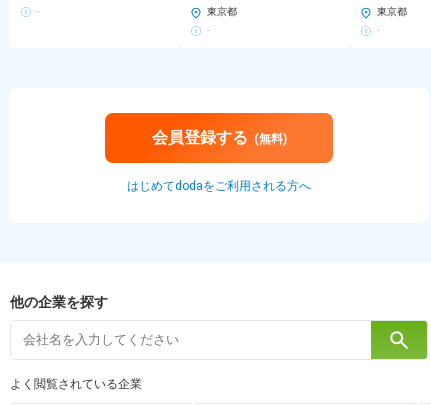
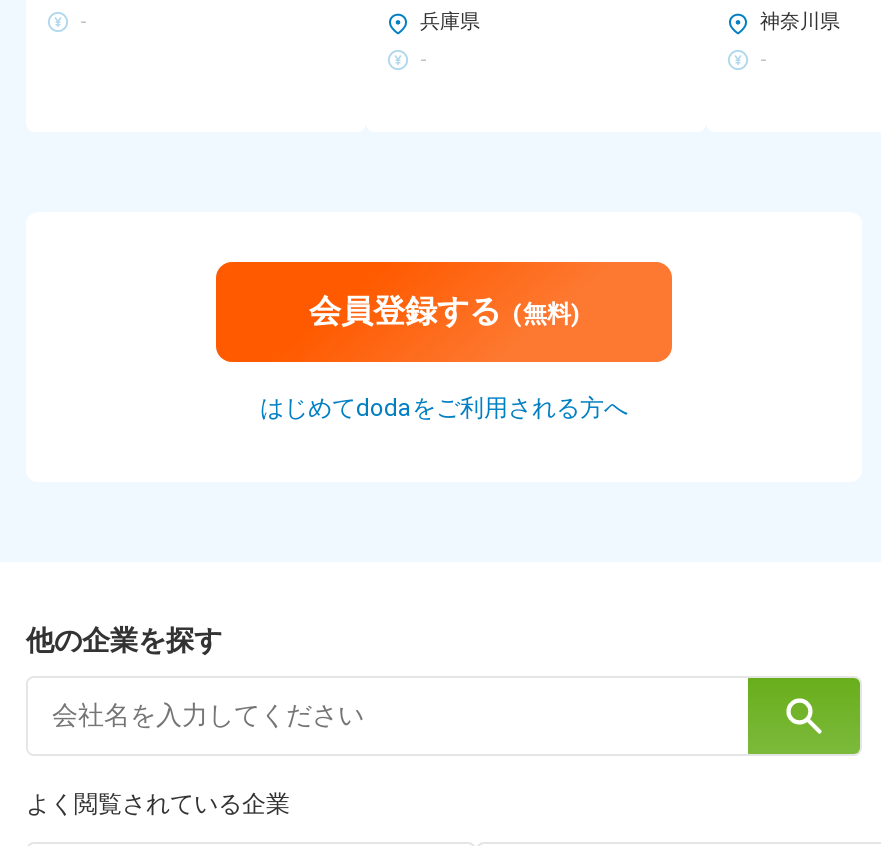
- 東京都
+ 兵庫県

- 東京都
+ 神奈川県
